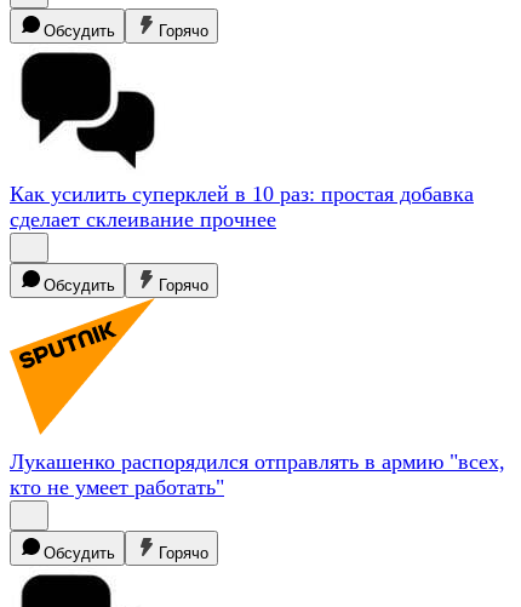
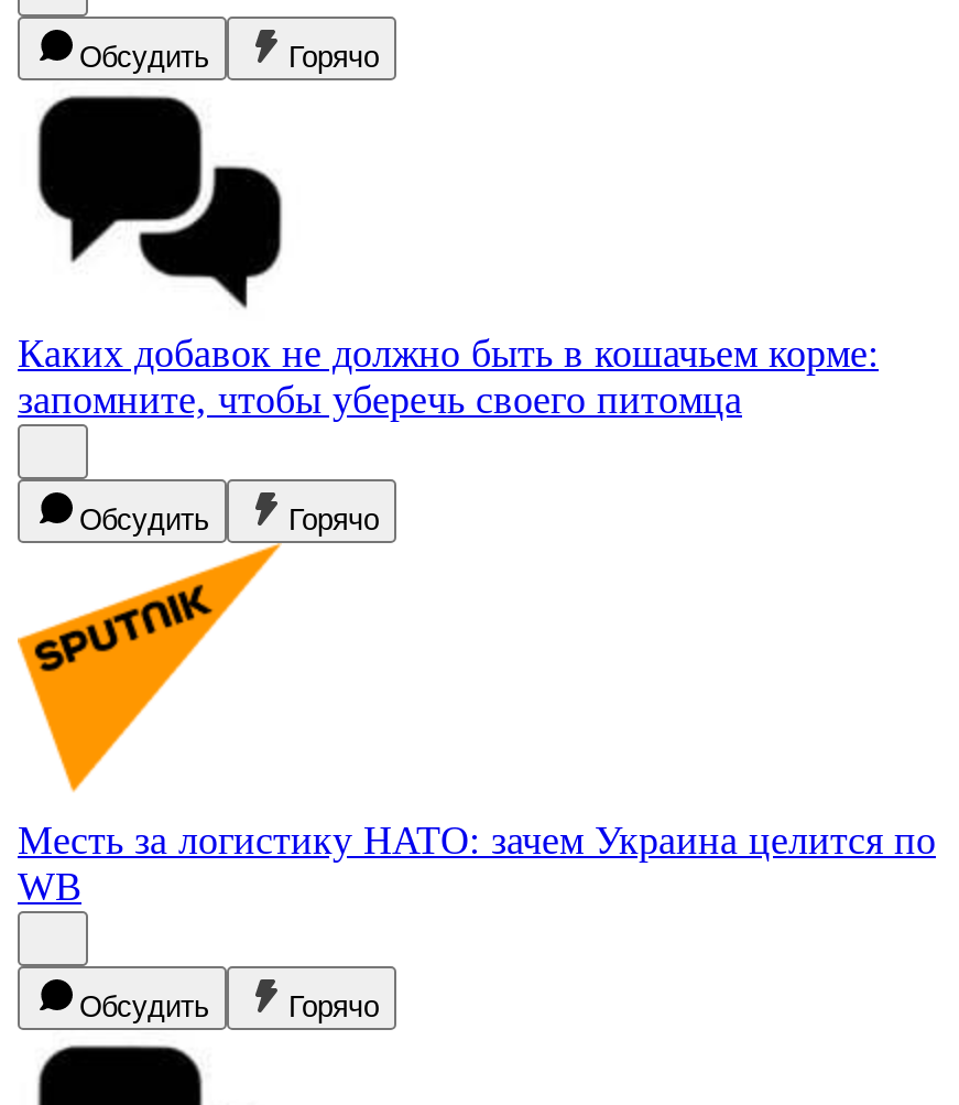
- Как усилить суперклей в 10 раз: простая добавка
- сделает склеивание прочнее
+ Каких добавок не должно быть в кошачьем корме:
+ запомните, чтобы уберечь своего питомца

- Лукашенко распорядился отправлять в армию "всех,
- кто не умеет работать"
+ Месть за логистику НАТО: зачем Украина целится по
+ WB
